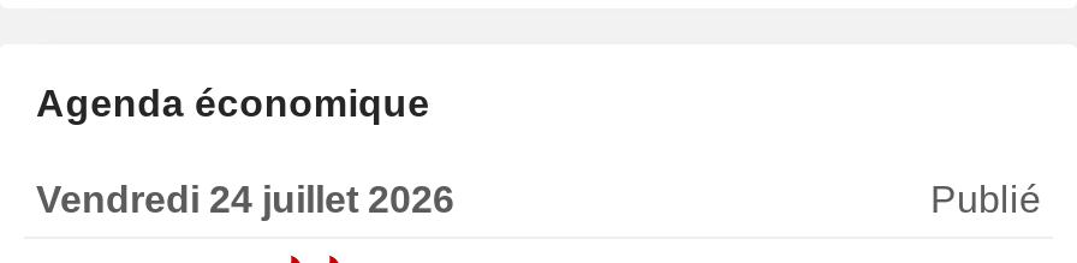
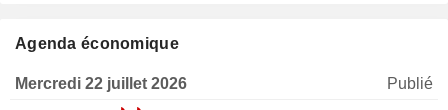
- Vendredi 24 juillet 2026
+ Mercredi 22 juillet 2026
